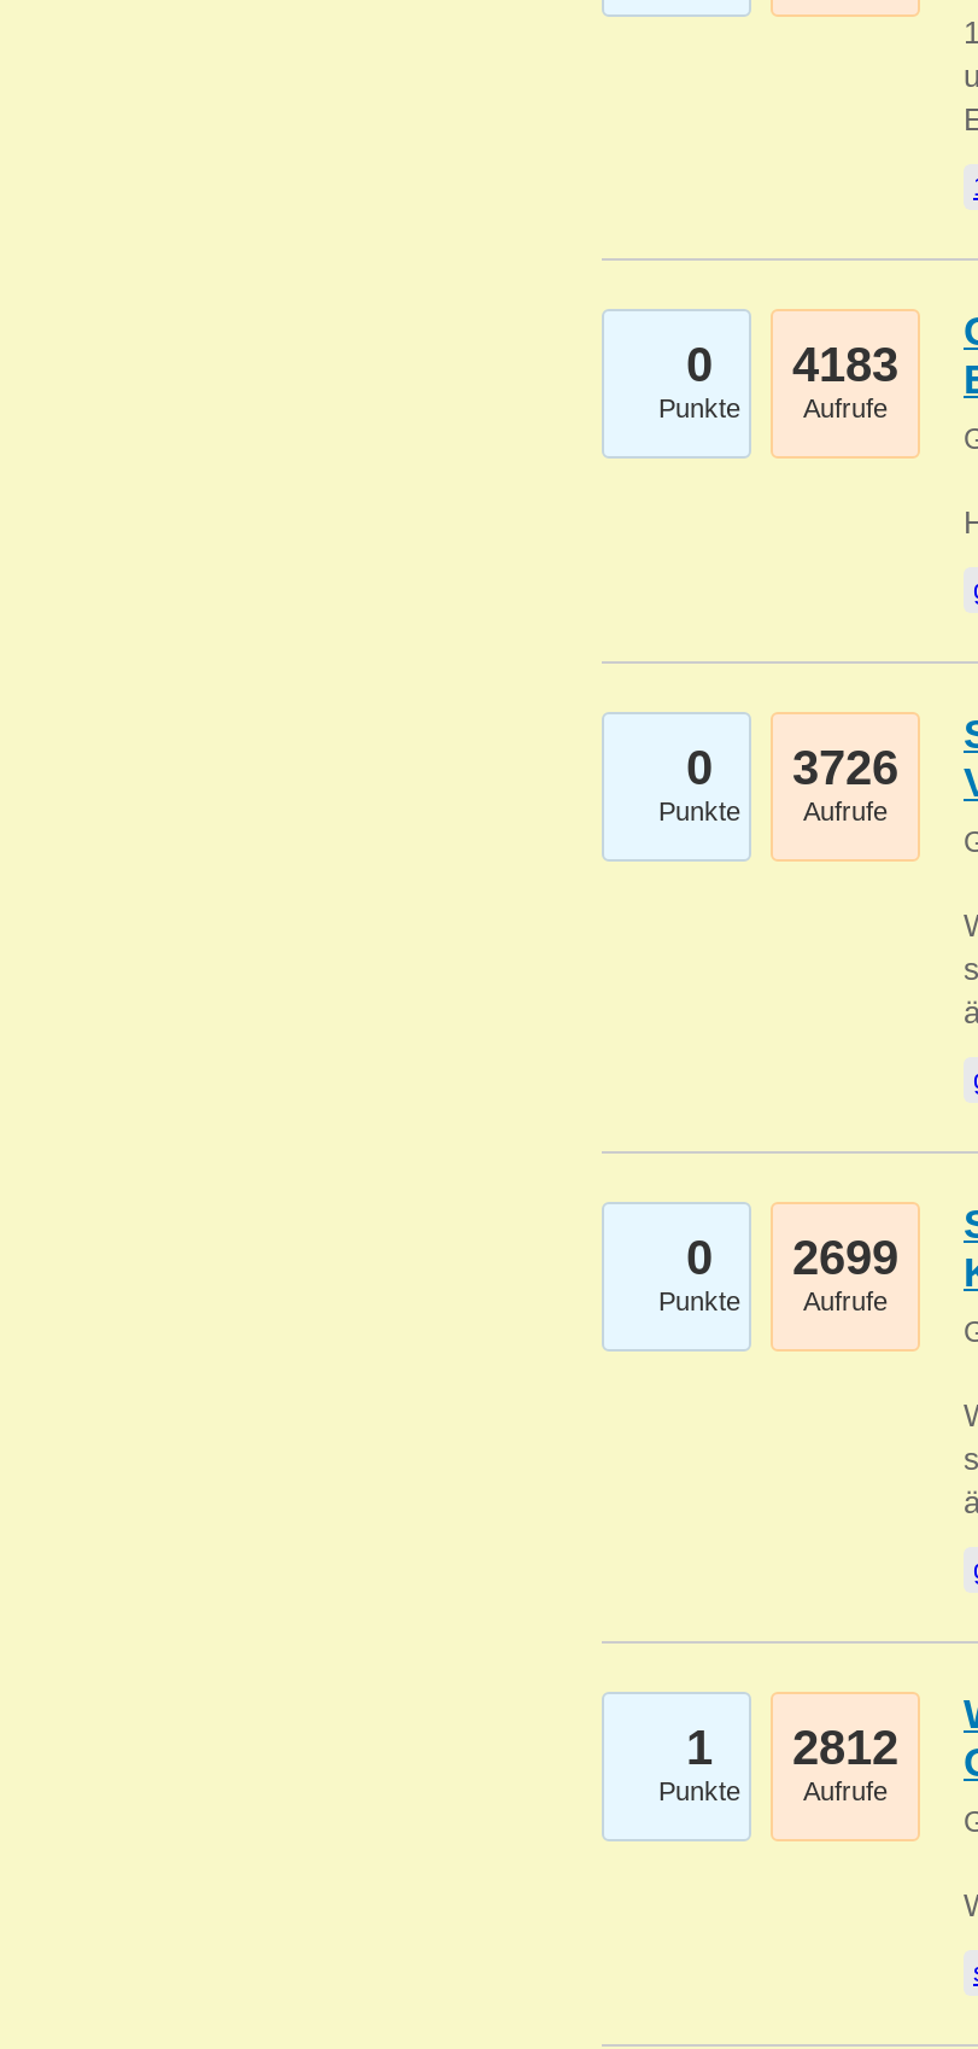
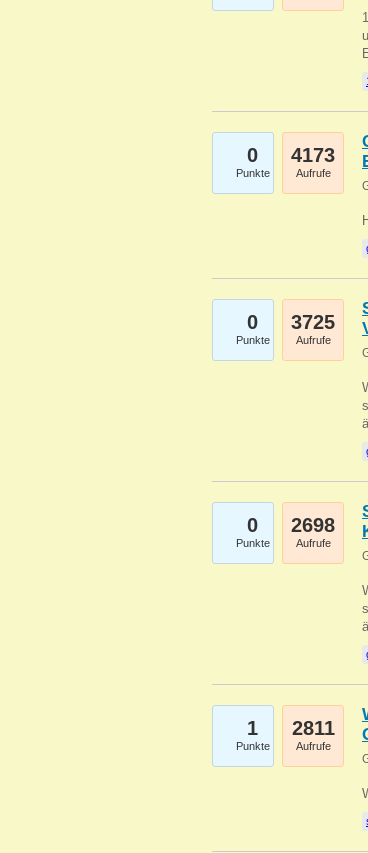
- 4183
+ 4173

- 3726
+ 3725

- 2699
+ 2698

- 2812
+ 2811
